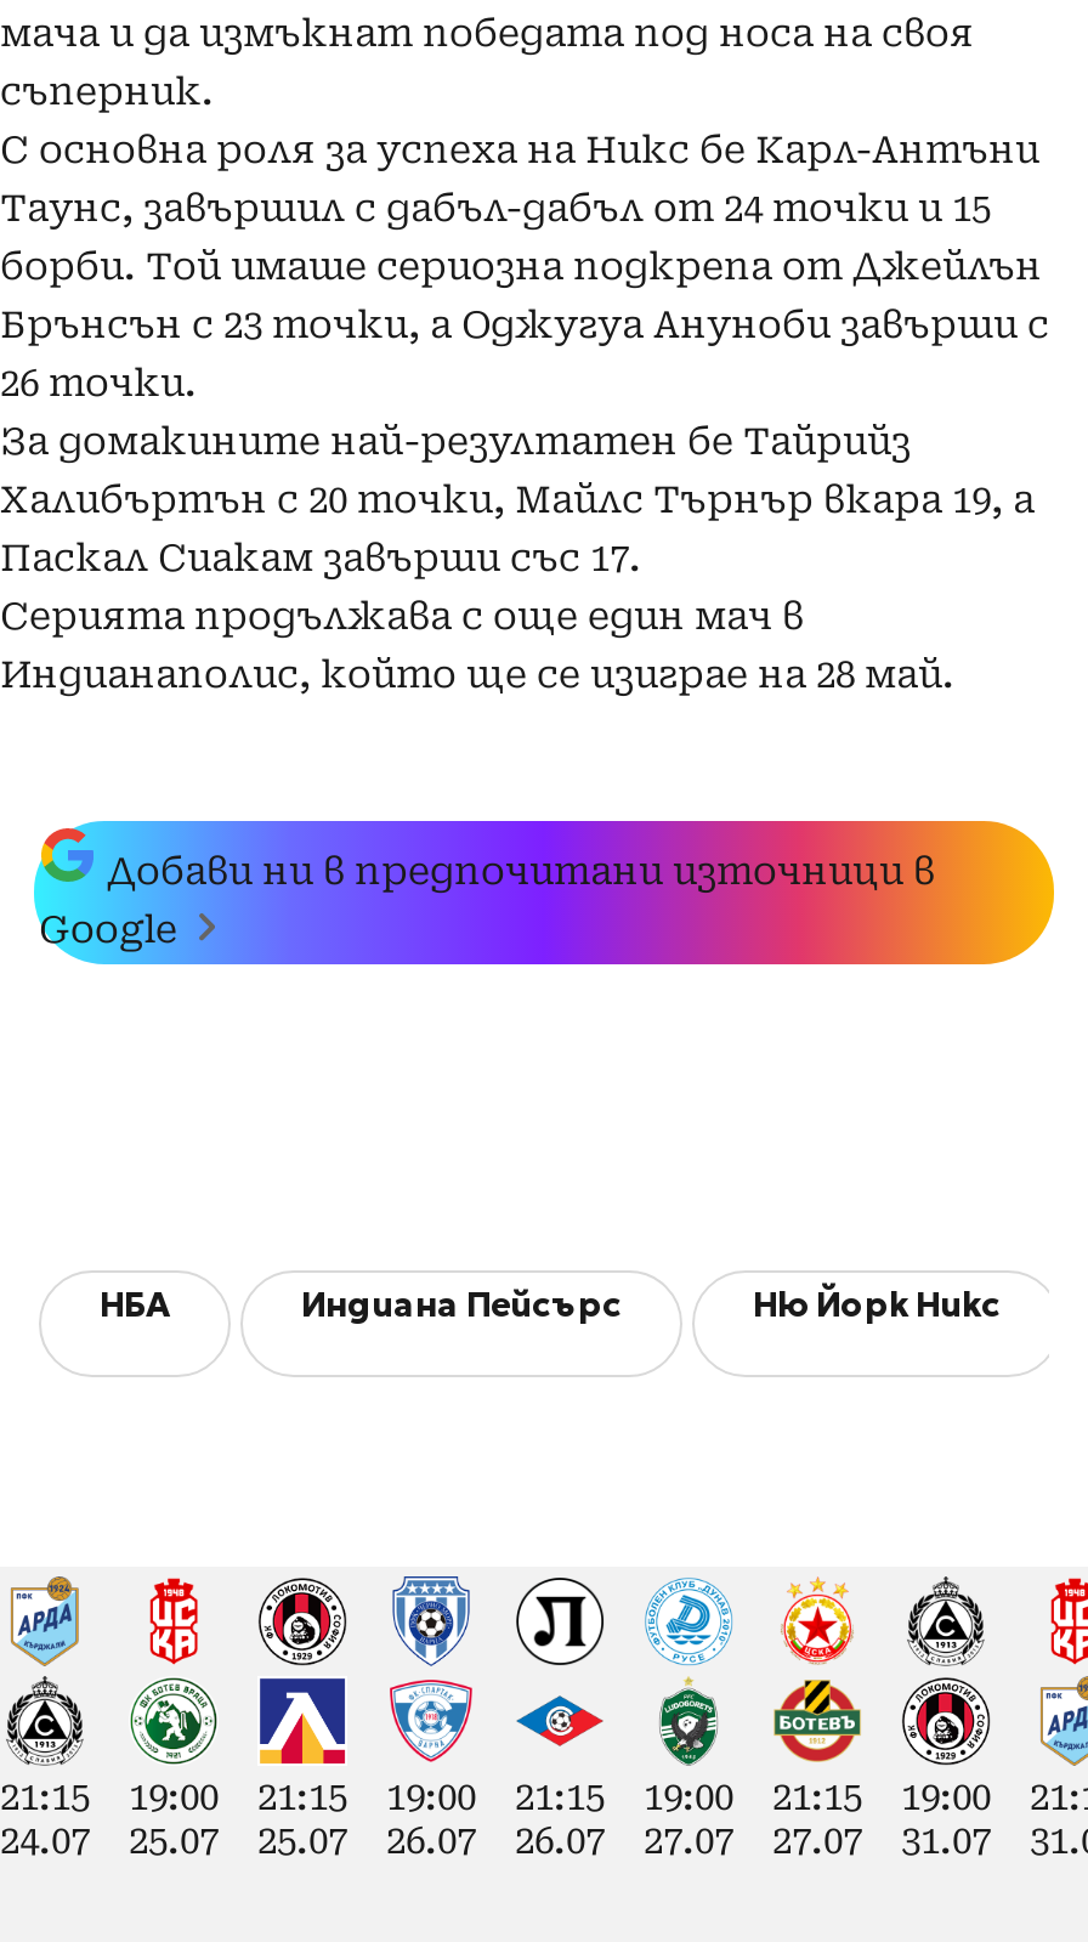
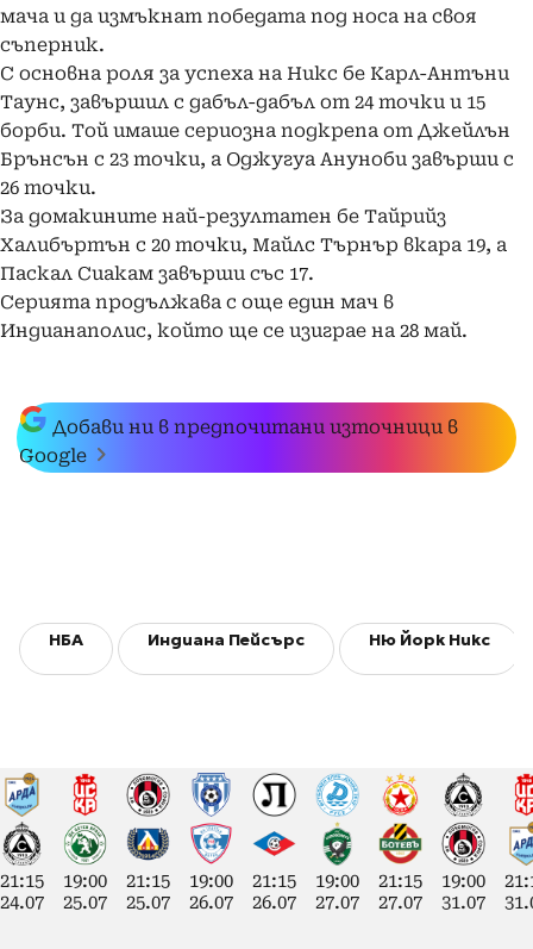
- [image]
+ [image]
